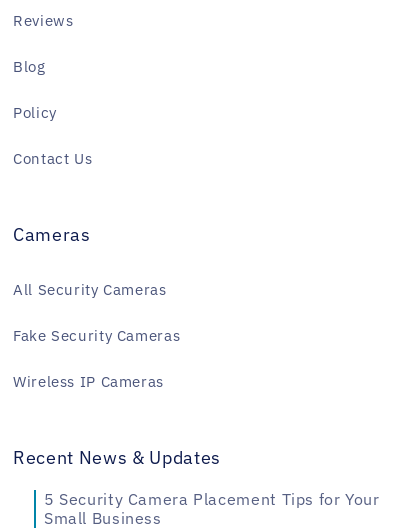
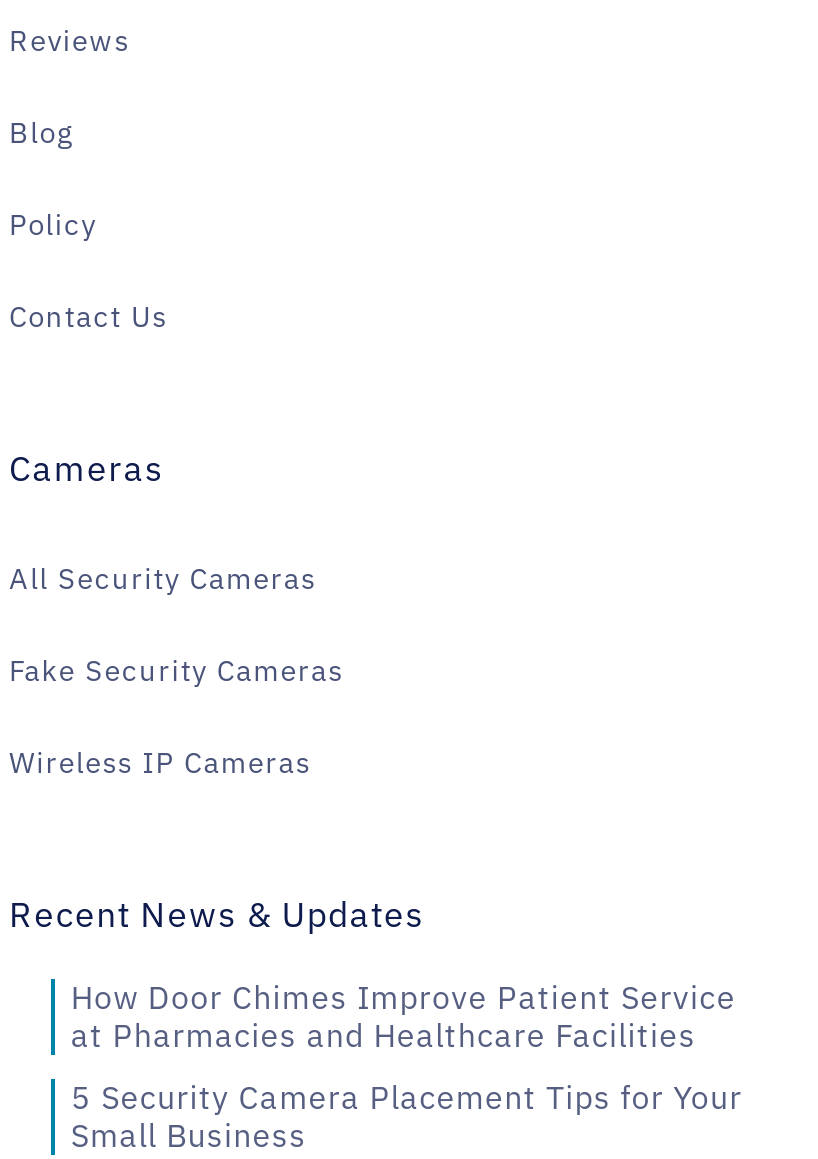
+ How Door Chimes Improve Patient Service
+ at Pharmacies and Healthcare Facilities
